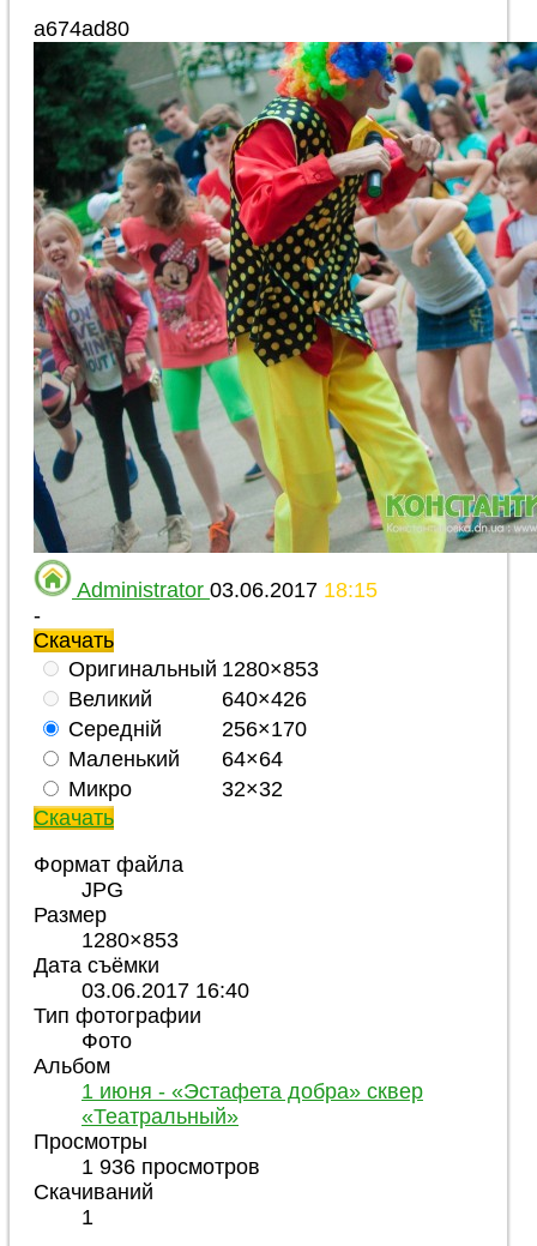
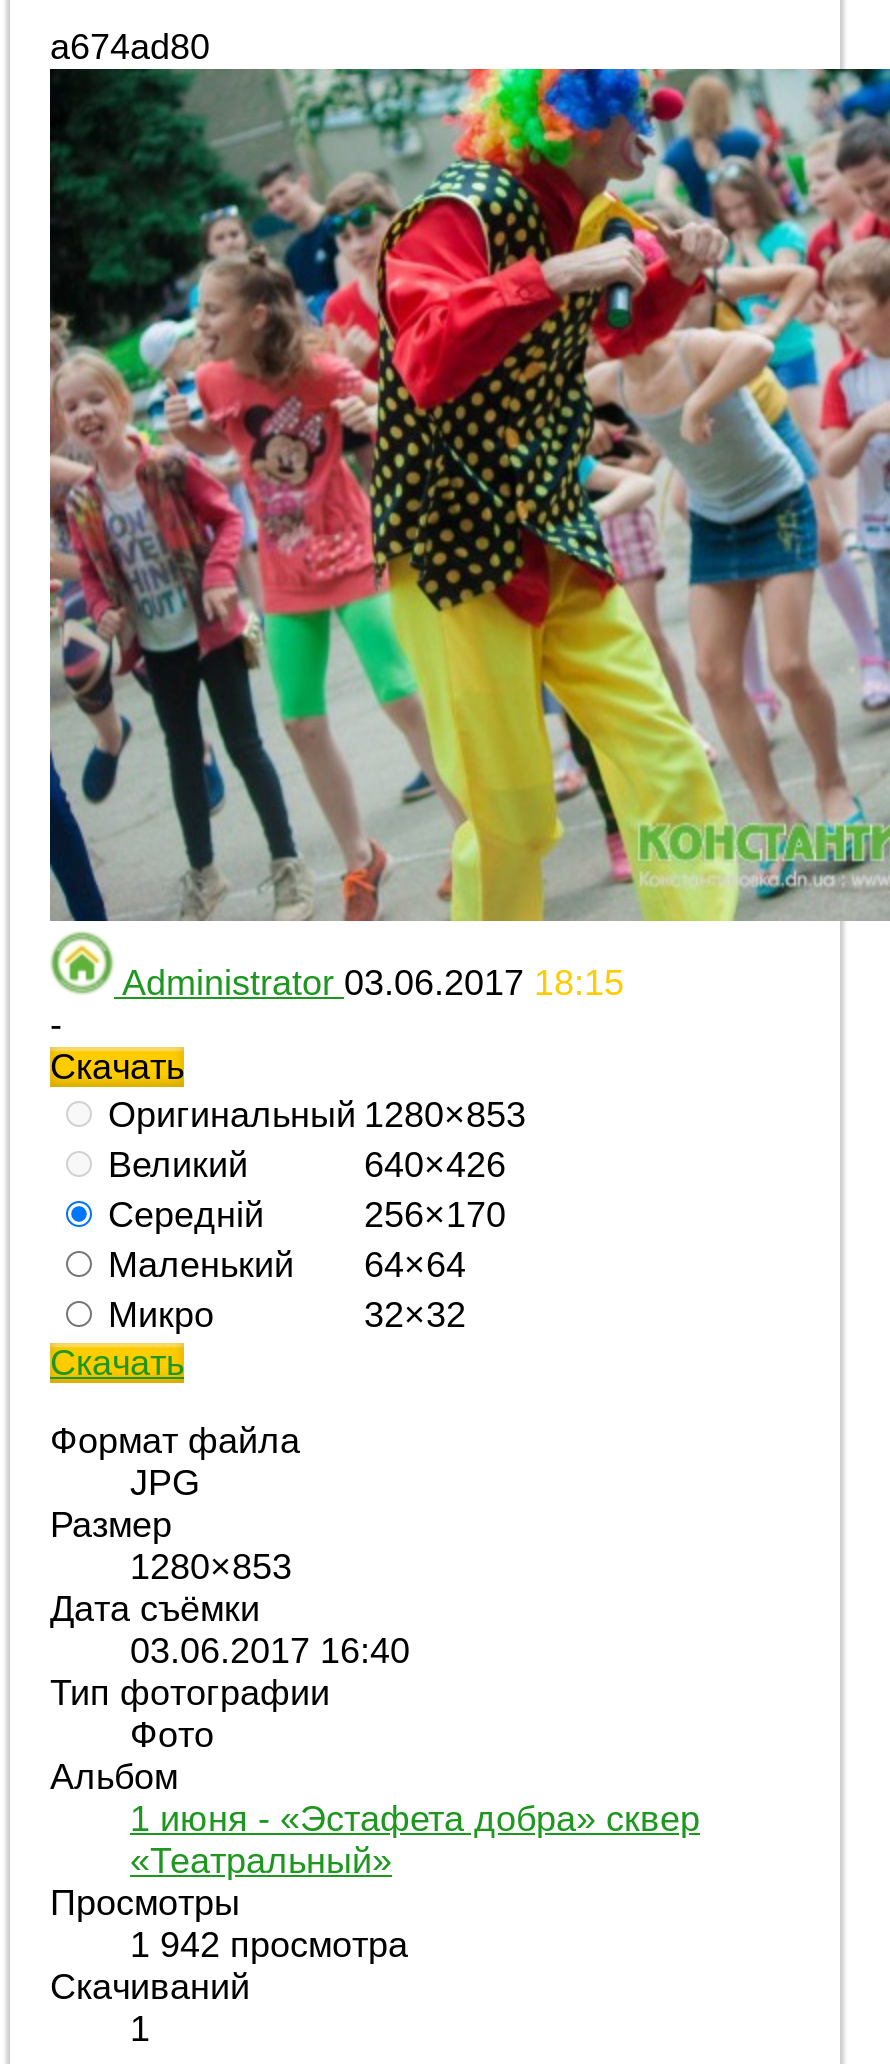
- 1 936 просмотров
+ 1 942 просмотра
